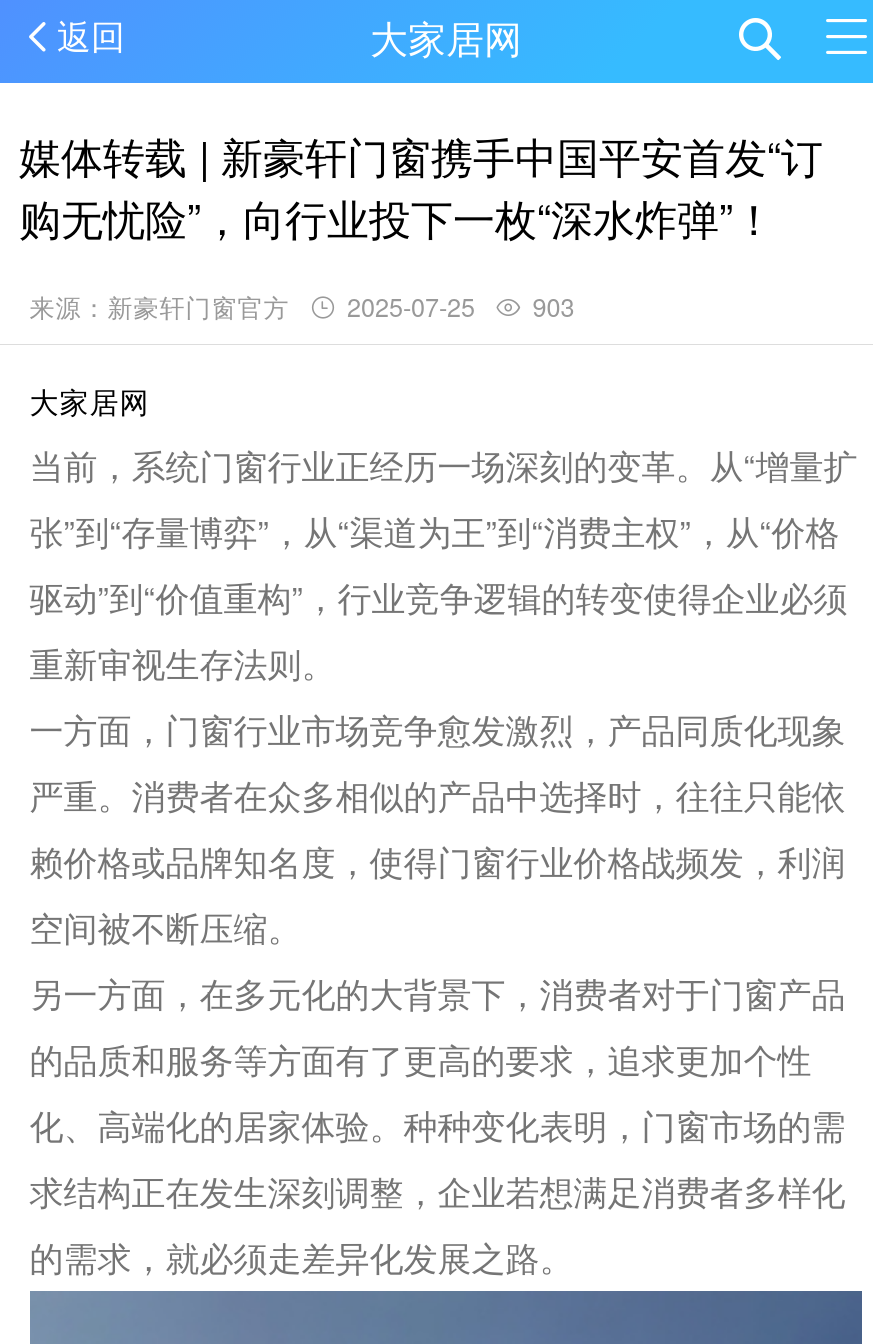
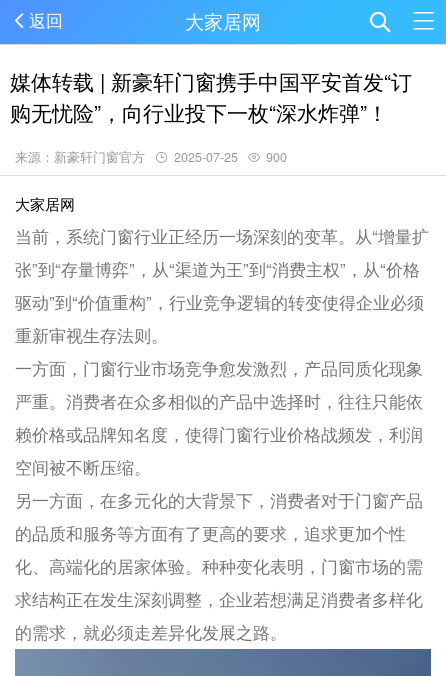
- 来源：新豪轩门窗官方 2025-07-25 903
+ 来源：新豪轩门窗官方 2025-07-25 900
